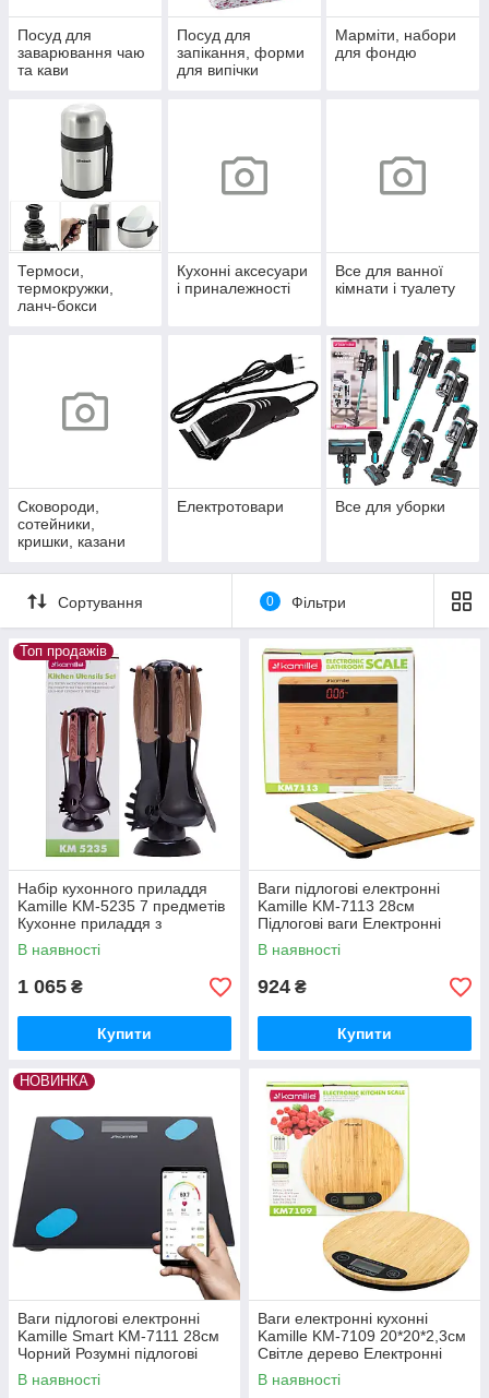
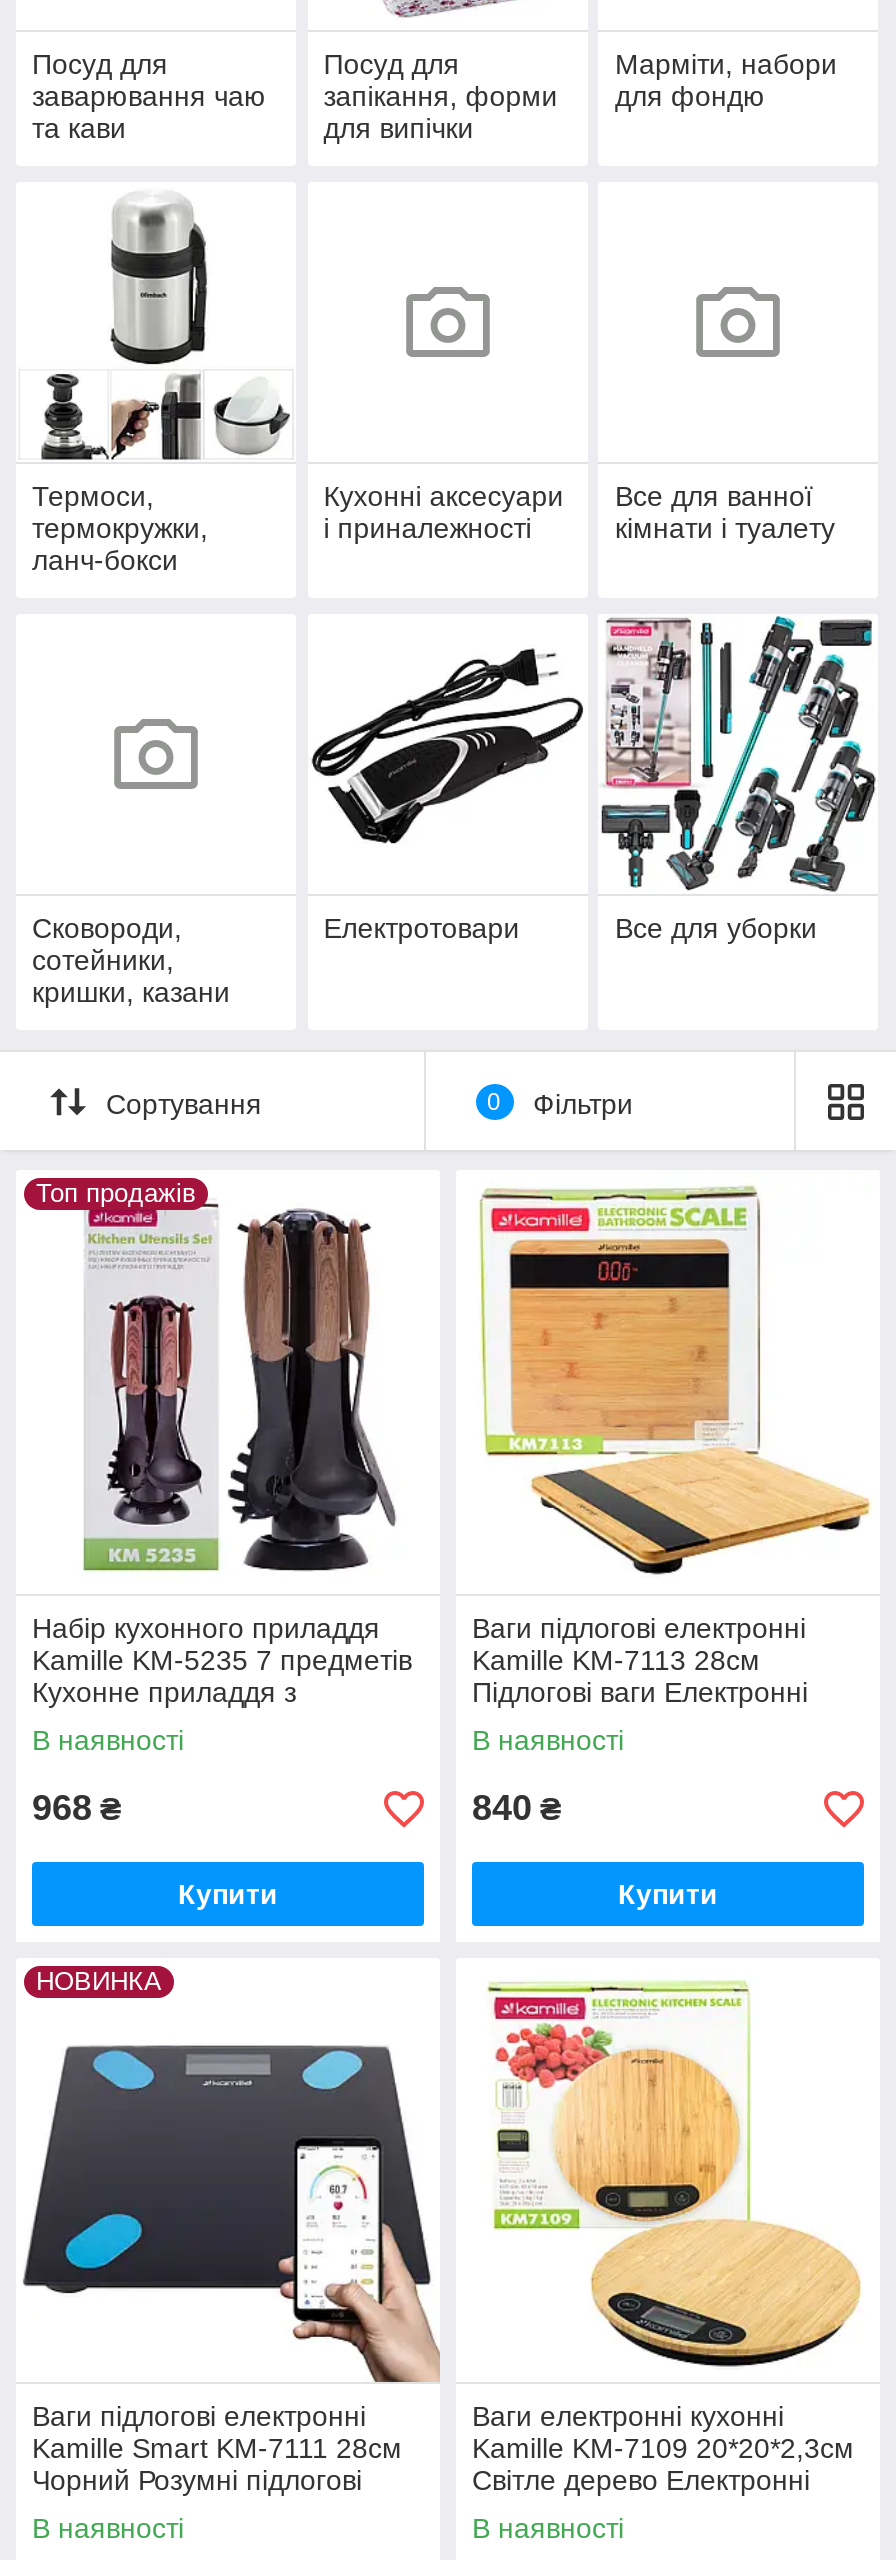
- 1 065 ₴
+ 968 ₴

- 924 ₴
+ 840 ₴
